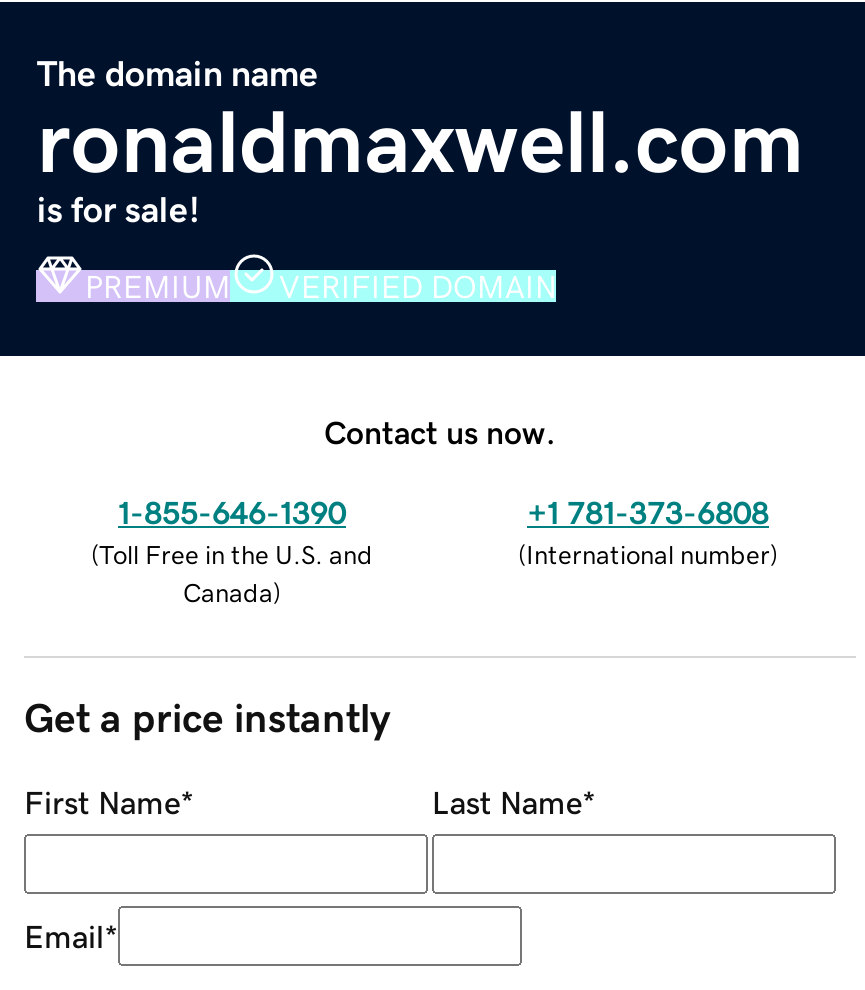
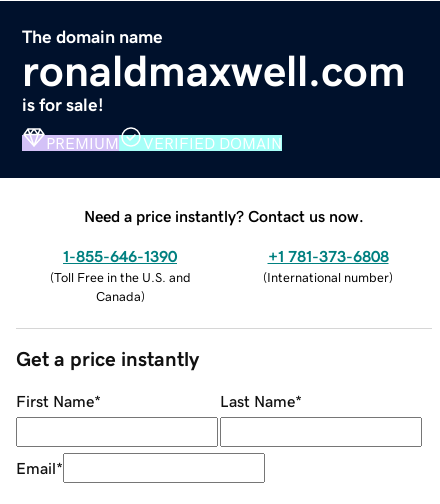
- Contact us now.
+ Need a price instantly? Contact us now.
